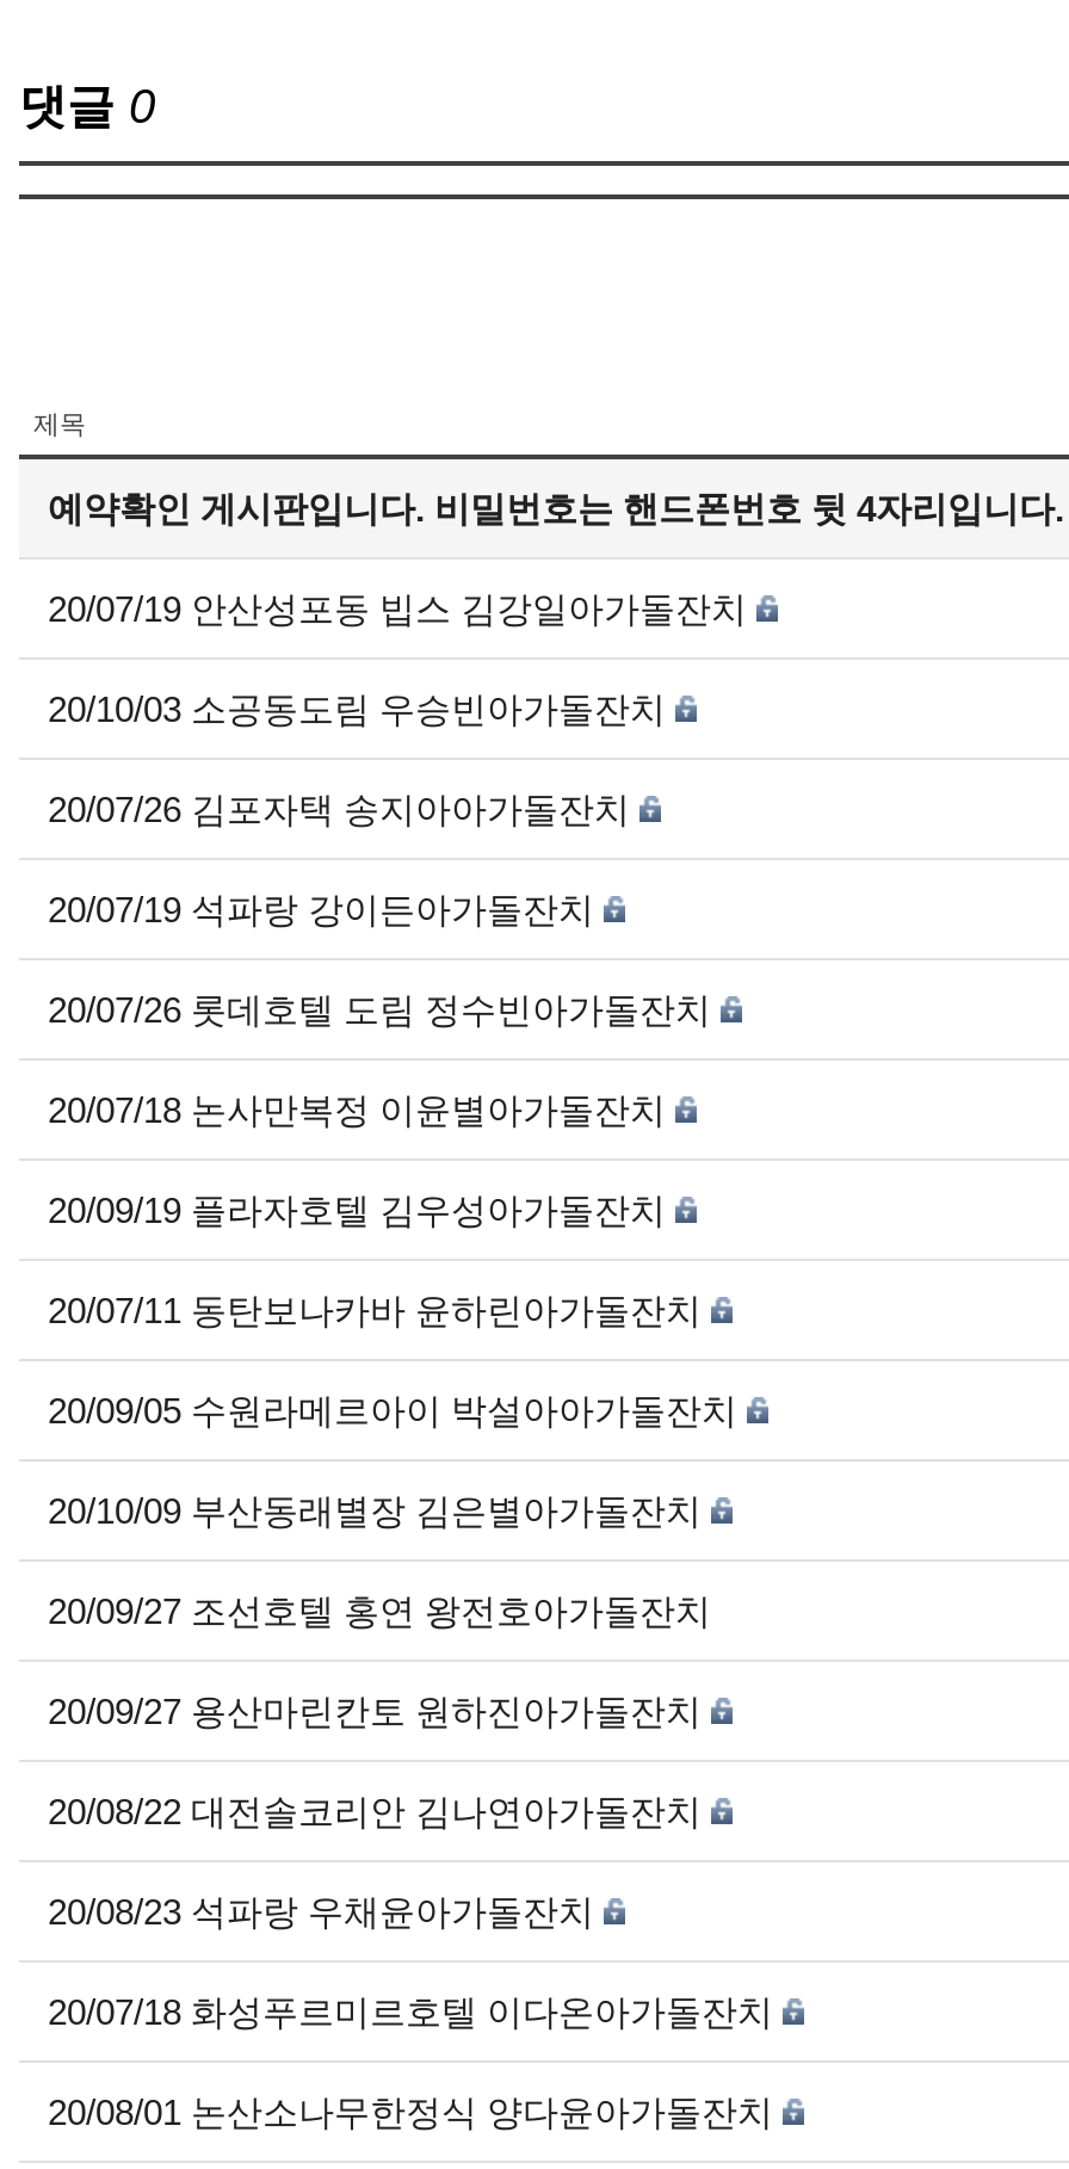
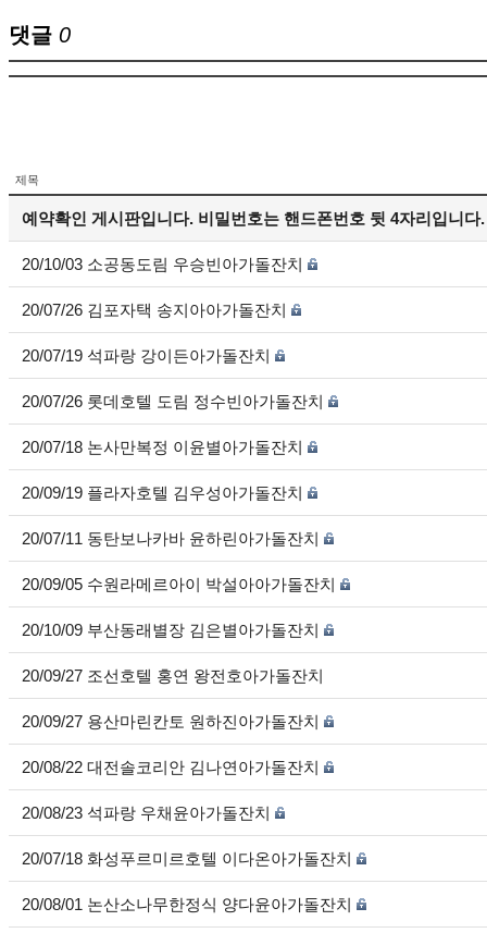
- 20/07/19 안산성포동 빕스 김강일아가돌잔치
